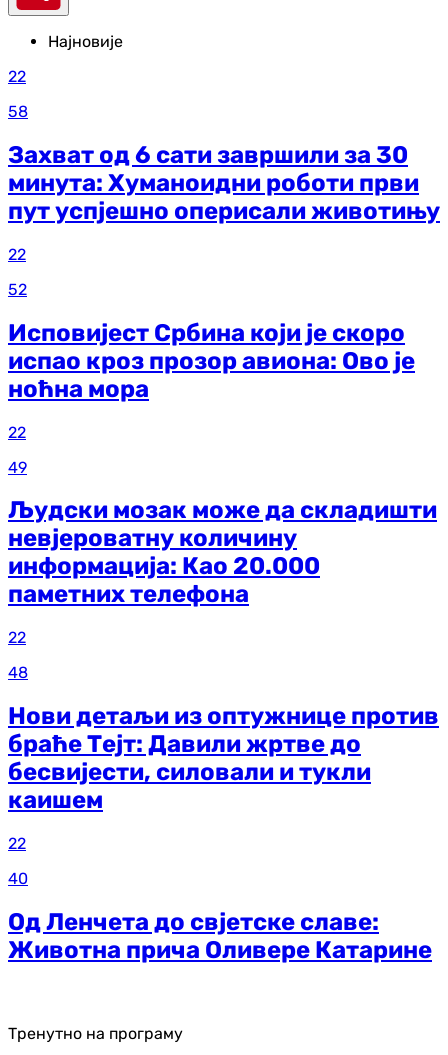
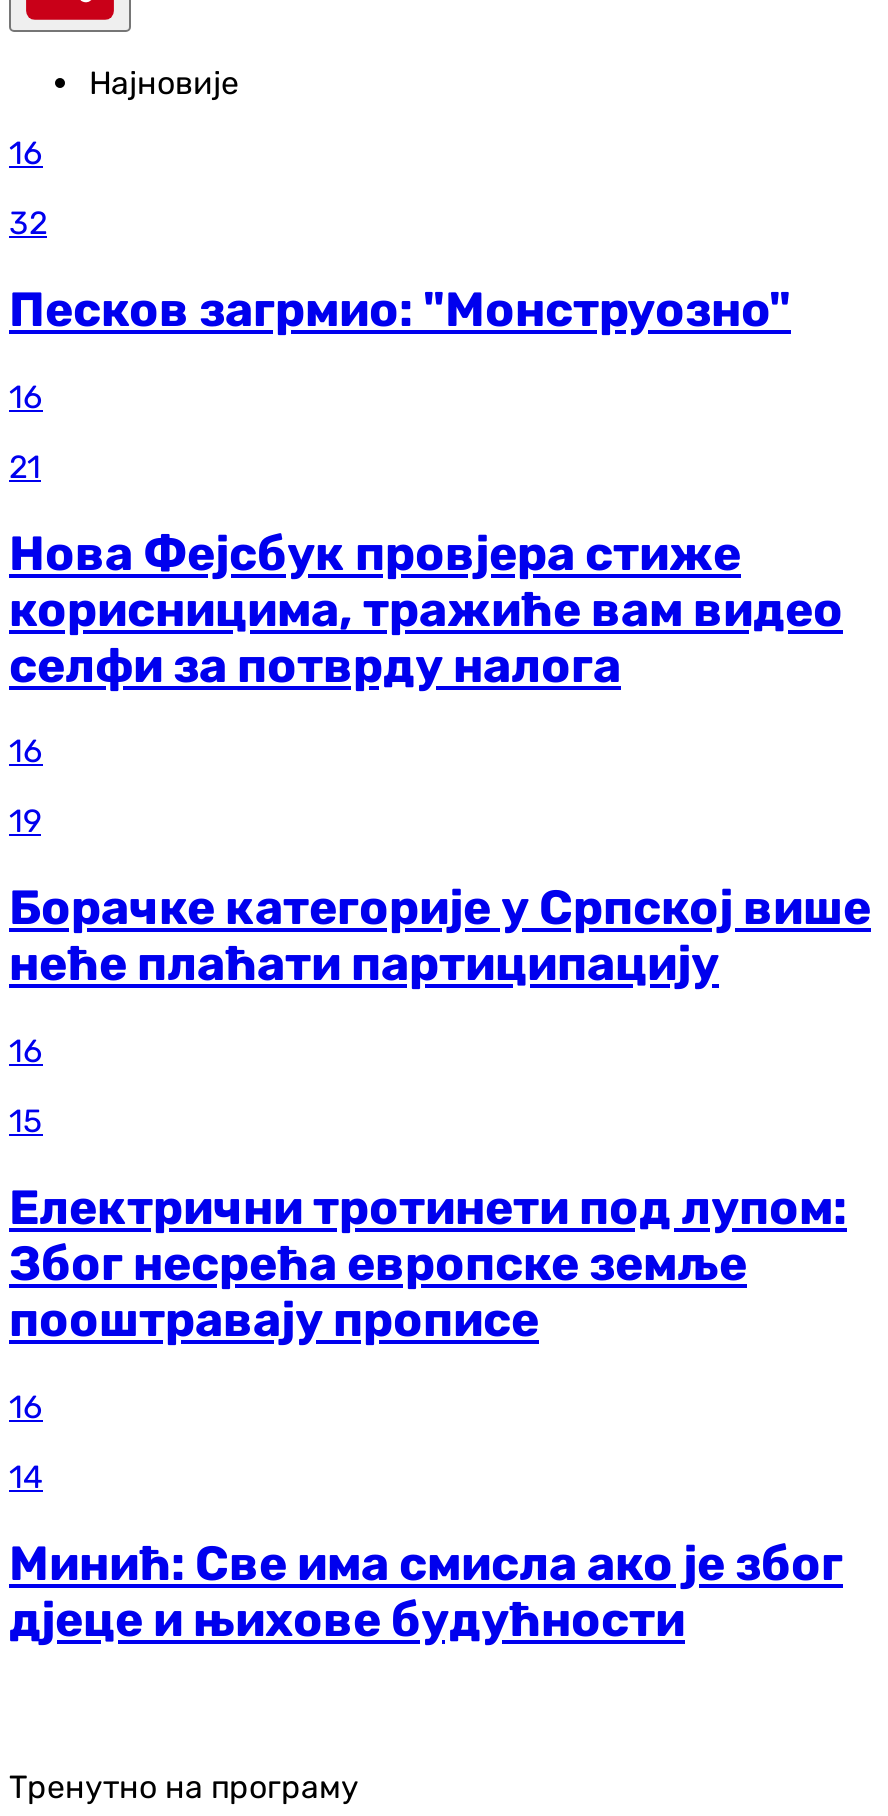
- 22
+ 16

- 58
+ 32

- Захват од 6 сати завршили за 30
- минута: Хуманоидни роботи први
- пут успјешно оперисали животињу
+ Песков загрмио: "Монструозно"

- 22
+ 16

- 52
+ 21

- Исповијест Србина који је скоро
- испао кроз прозор авиона: Ово је
- ноћна мора
+ Нова Фејсбук провјера стиже
+ корисницима, тражиће вам видео
+ селфи за потврду налога

- 22
+ 16

- 49
+ 19

- Људски мозак може да складишти
- невјероватну количину
- информација: Као 20.000
- паметних телефона
+ Борачке категорије у Српској више
+ неће плаћати партиципацију

- 22
+ 16

- 48
+ 15

- Нови детаљи из оптужнице против
- браће Тејт: Давили жртве до
- бесвијести, силовали и тукли
- каишем
+ Електрични тротинети под лупом:
+ Због несрећа европске земље
+ пооштравају прописе

- 22
+ 16

- 40
+ 14

- Од Ленчета до свјетске славе:
- Животна прича Оливере Катарине
+ Минић: Све има смисла ако је због
+ дјеце и њихове будућности
